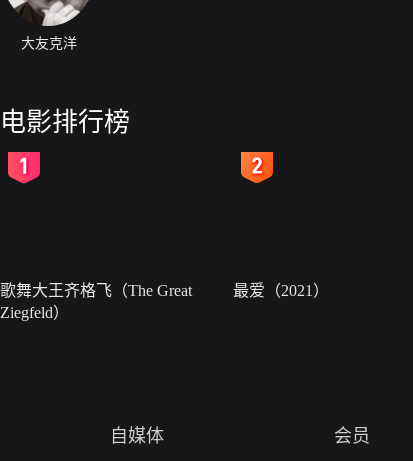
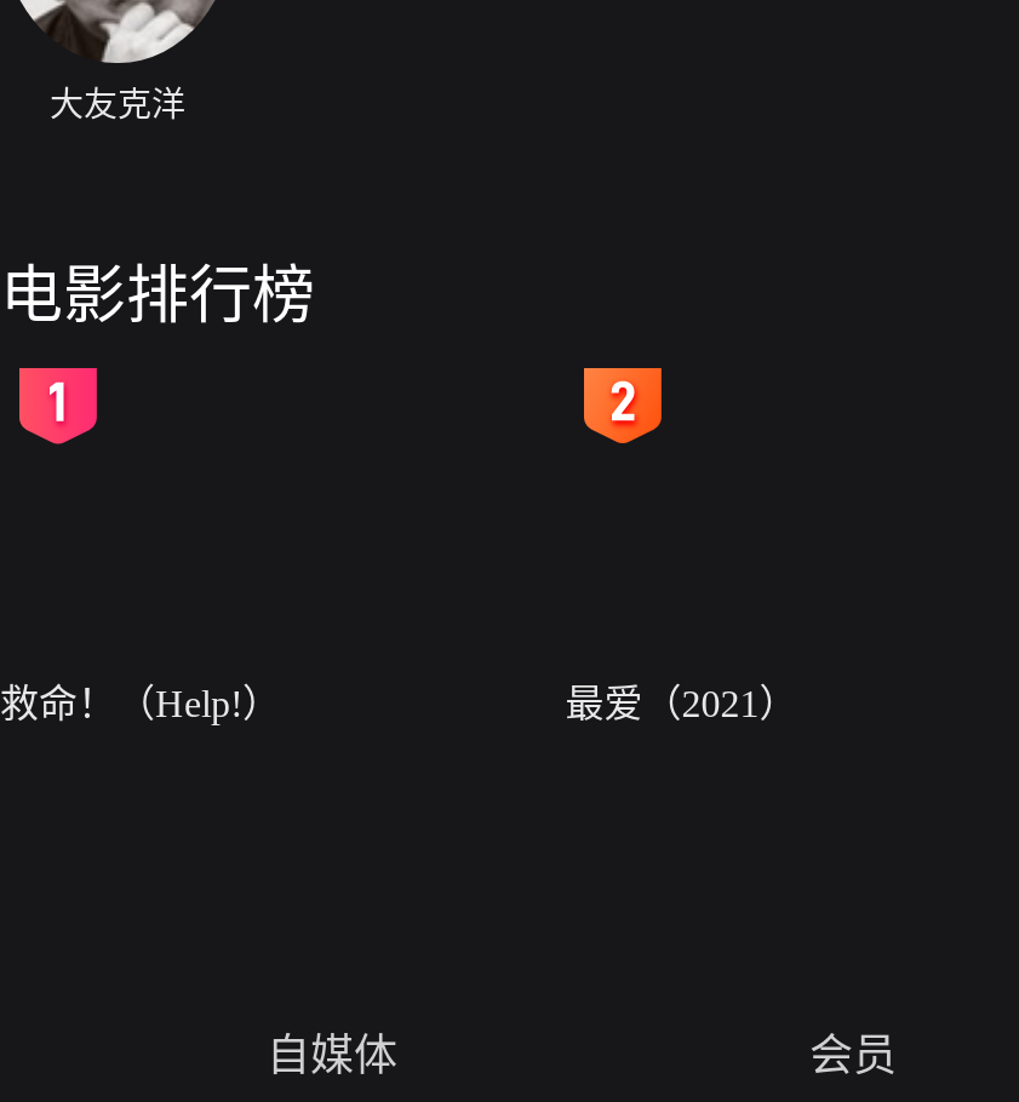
- 歌舞大王齐格飞（The Great
- Ziegfeld）
+ 救命！（Help!）
